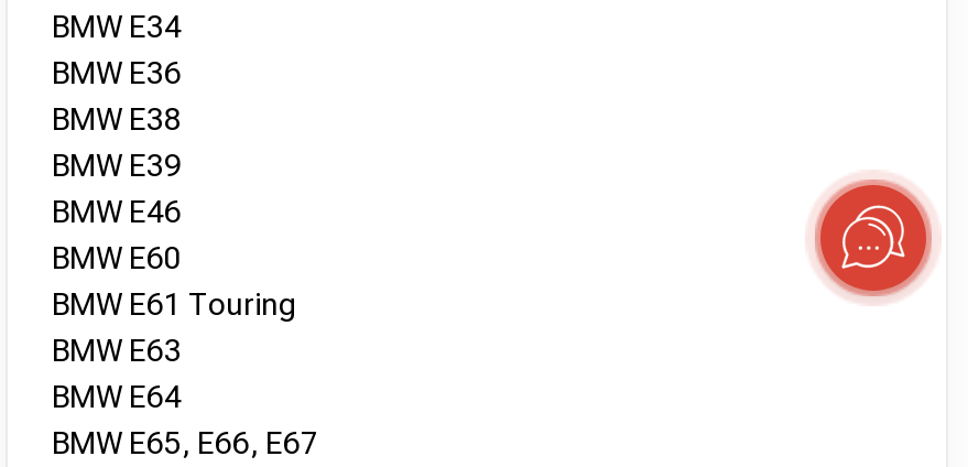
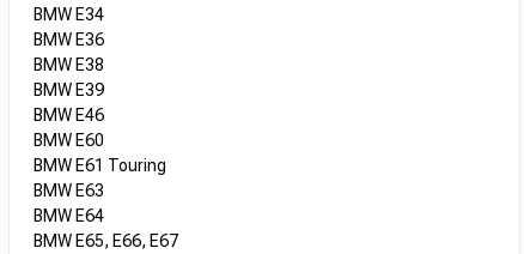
- [image]
